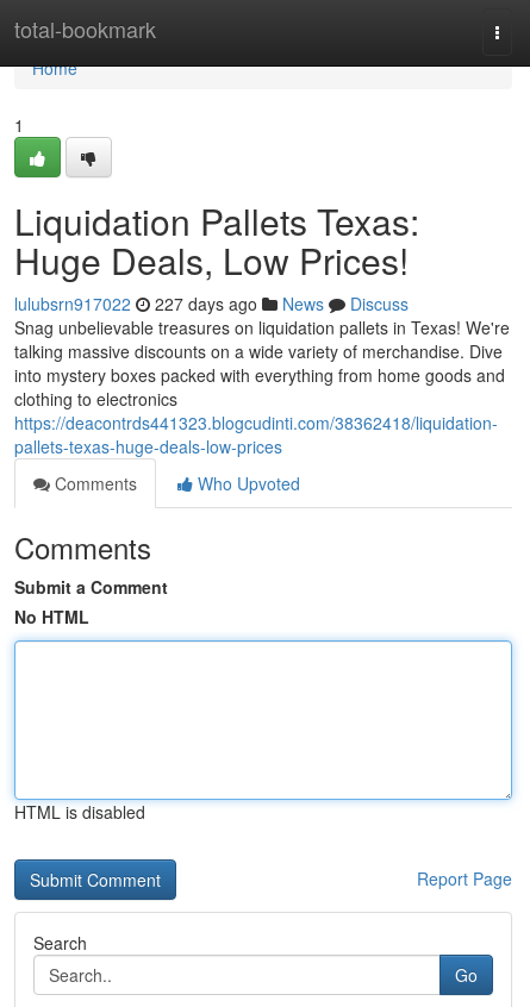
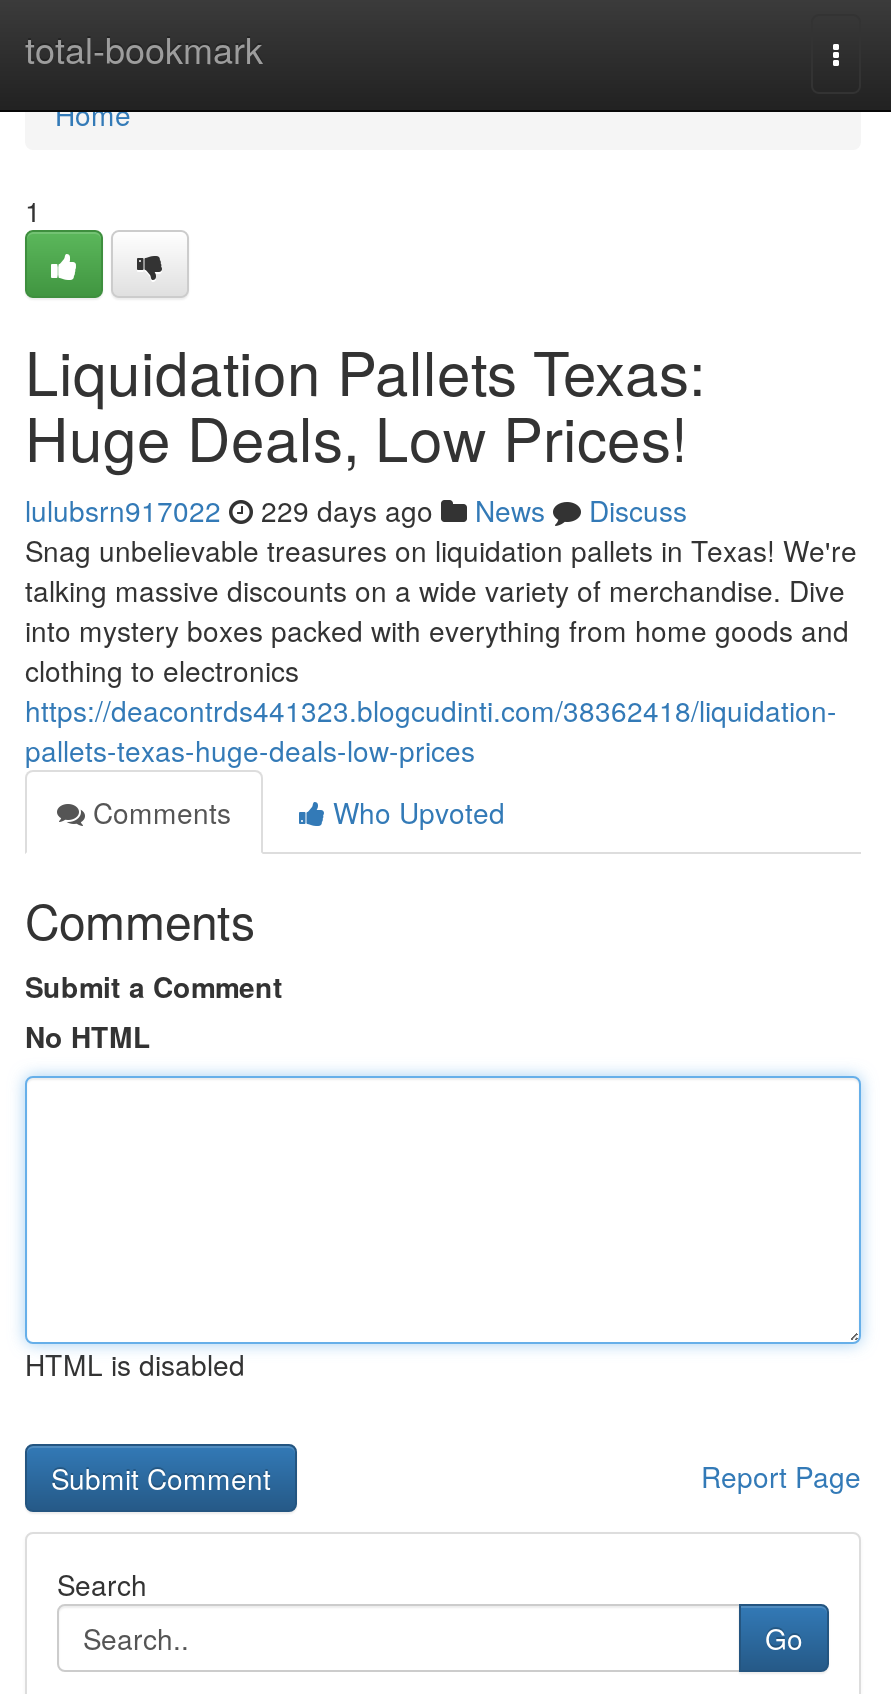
- lulubsrn917022 227 days ago News Discuss
+ lulubsrn917022 229 days ago News Discuss
